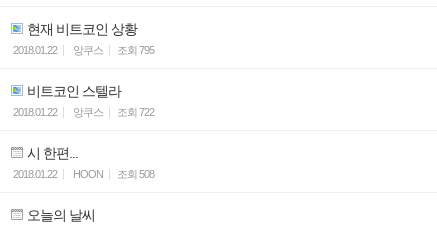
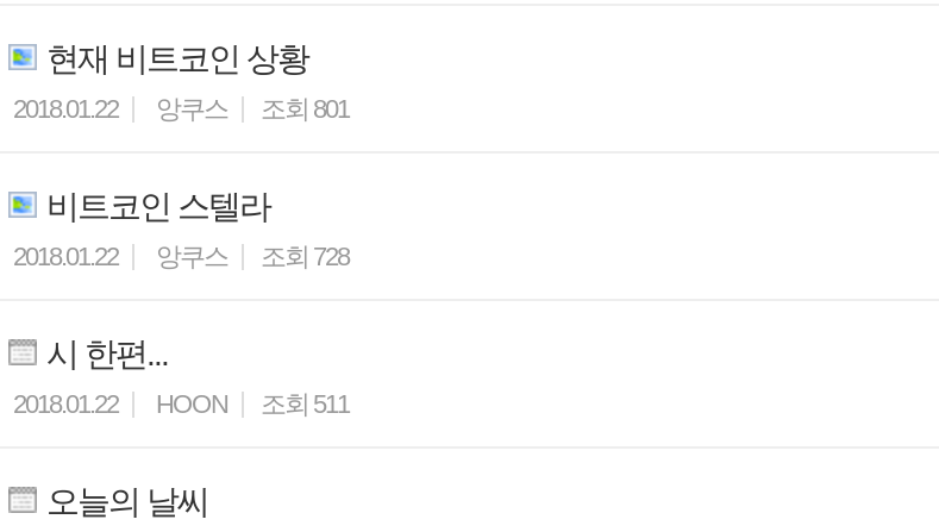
- 2018.01.22 앙쿠스 조회 795
+ 2018.01.22 앙쿠스 조회 801

- 2018.01.22 앙쿠스 조회 722
+ 2018.01.22 앙쿠스 조회 728

- 2018.01.22 HOON 조회 508
+ 2018.01.22 HOON 조회 511
